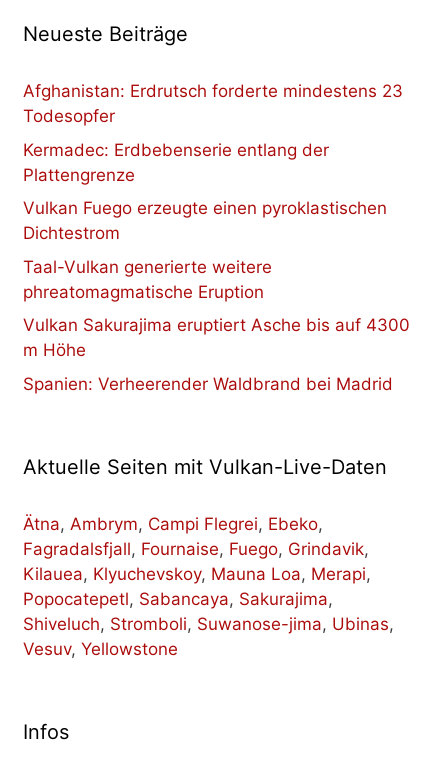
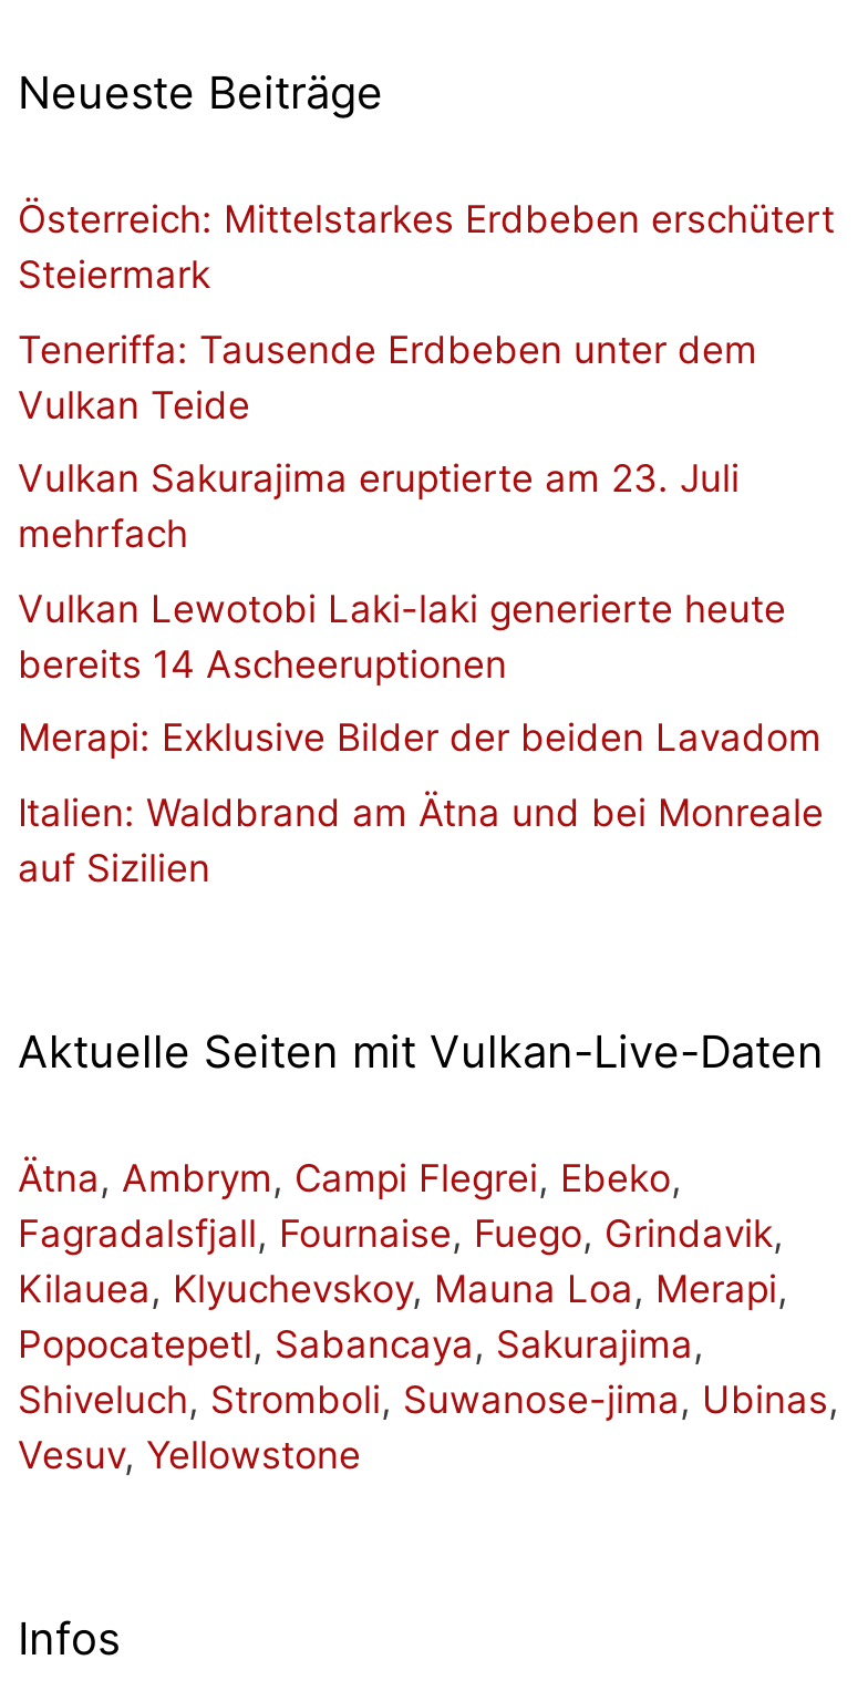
- Afghanistan: Erdrutsch forderte mindestens 23
- Todesopfer
+ Österreich: Mittelstarkes Erdbeben erschütert
+ Steiermark

- Kermadec: Erdbebenserie entlang der
- Plattengrenze
+ Teneriffa: Tausende Erdbeben unter dem
+ Vulkan Teide

- Vulkan Fuego erzeugte einen pyroklastischen
- Dichtestrom
+ Vulkan Sakurajima eruptierte am 23. Juli
+ mehrfach

- Taal-Vulkan generierte weitere
- phreatomagmatische Eruption
+ Vulkan Lewotobi Laki-laki generierte heute
+ bereits 14 Ascheeruptionen

- Vulkan Sakurajima eruptiert Asche bis auf 4300
- m Höhe
+ Merapi: Exklusive Bilder der beiden Lavadom

- Spanien: Verheerender Waldbrand bei Madrid
+ Italien: Waldbrand am Ätna und bei Monreale
+ auf Sizilien
